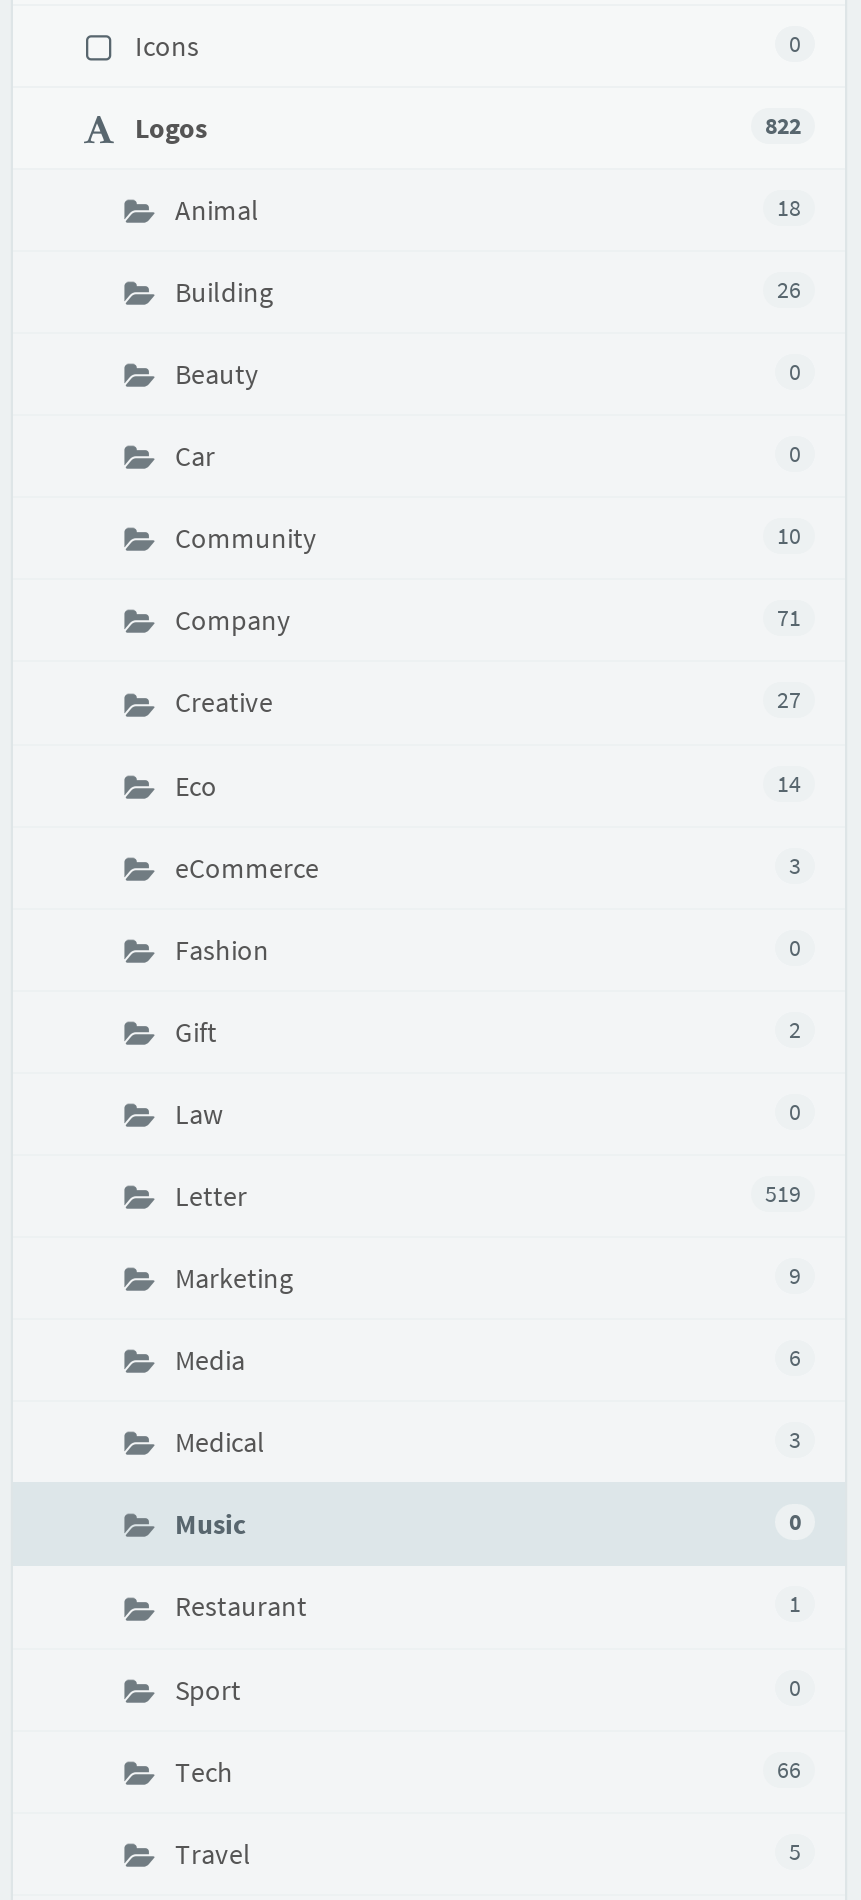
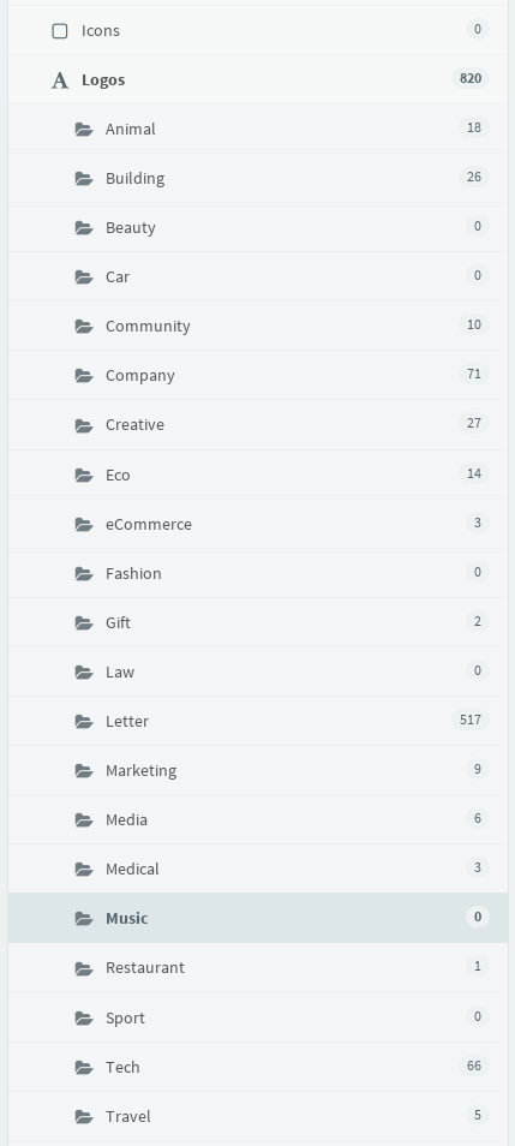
- 822
+ 820

- 519
+ 517
